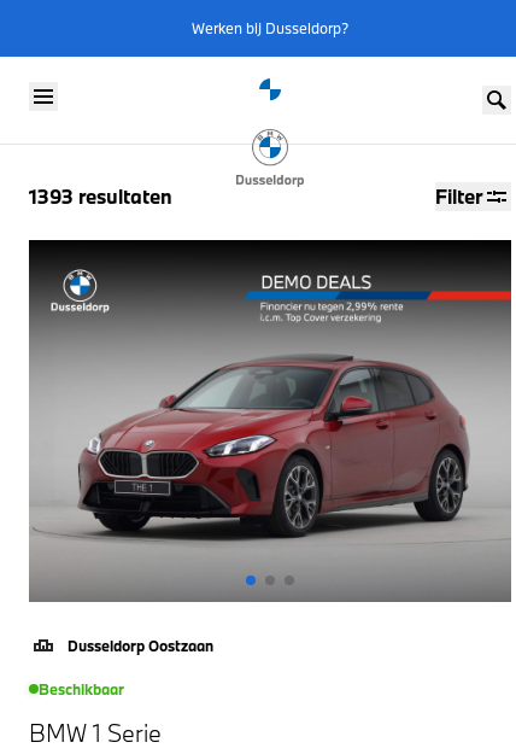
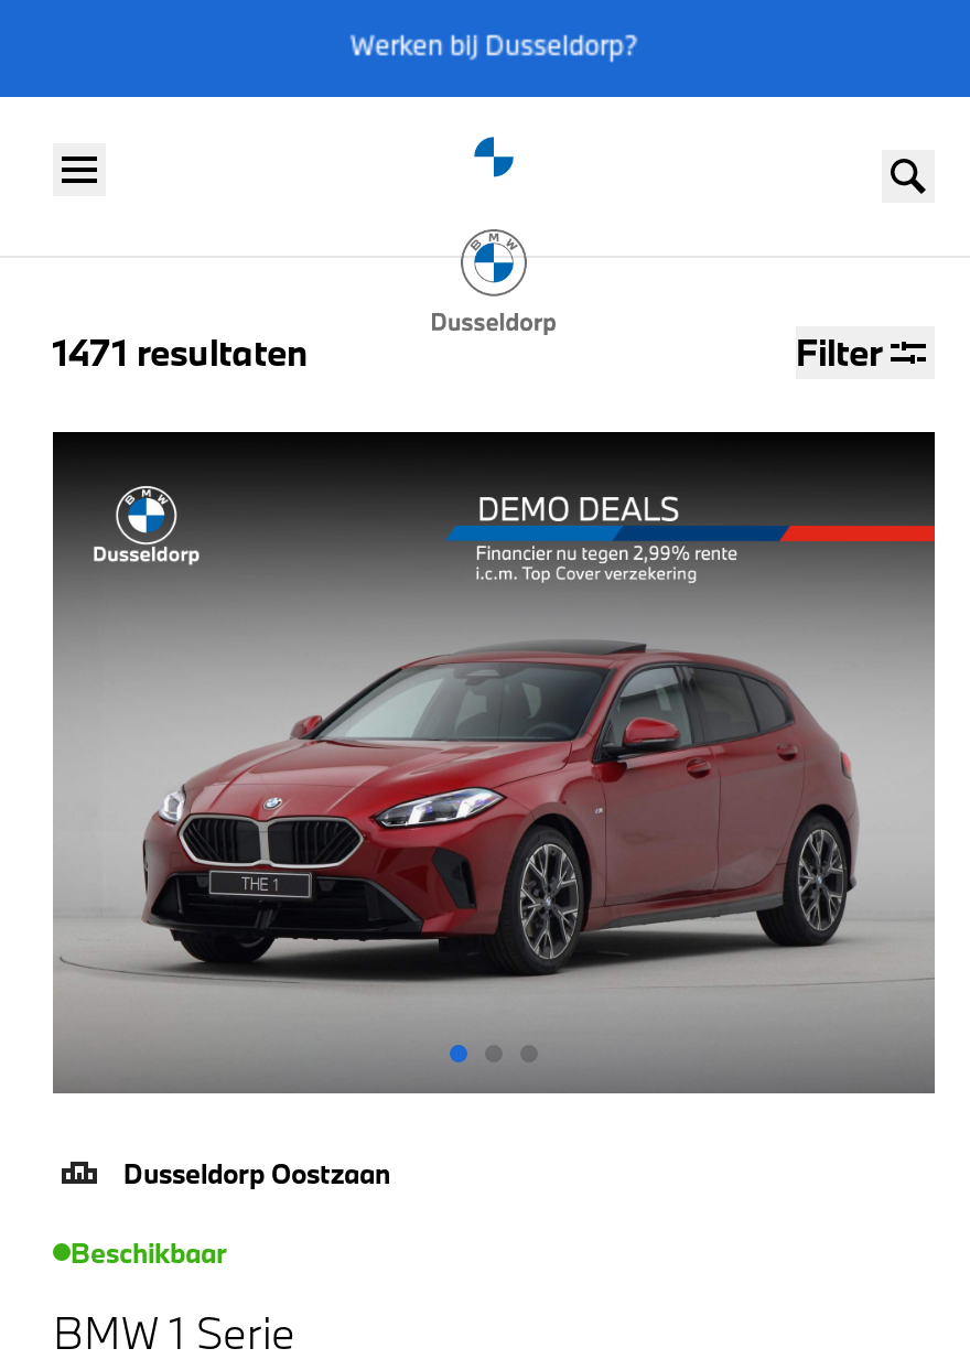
- 1393 resultaten
+ 1471 resultaten
